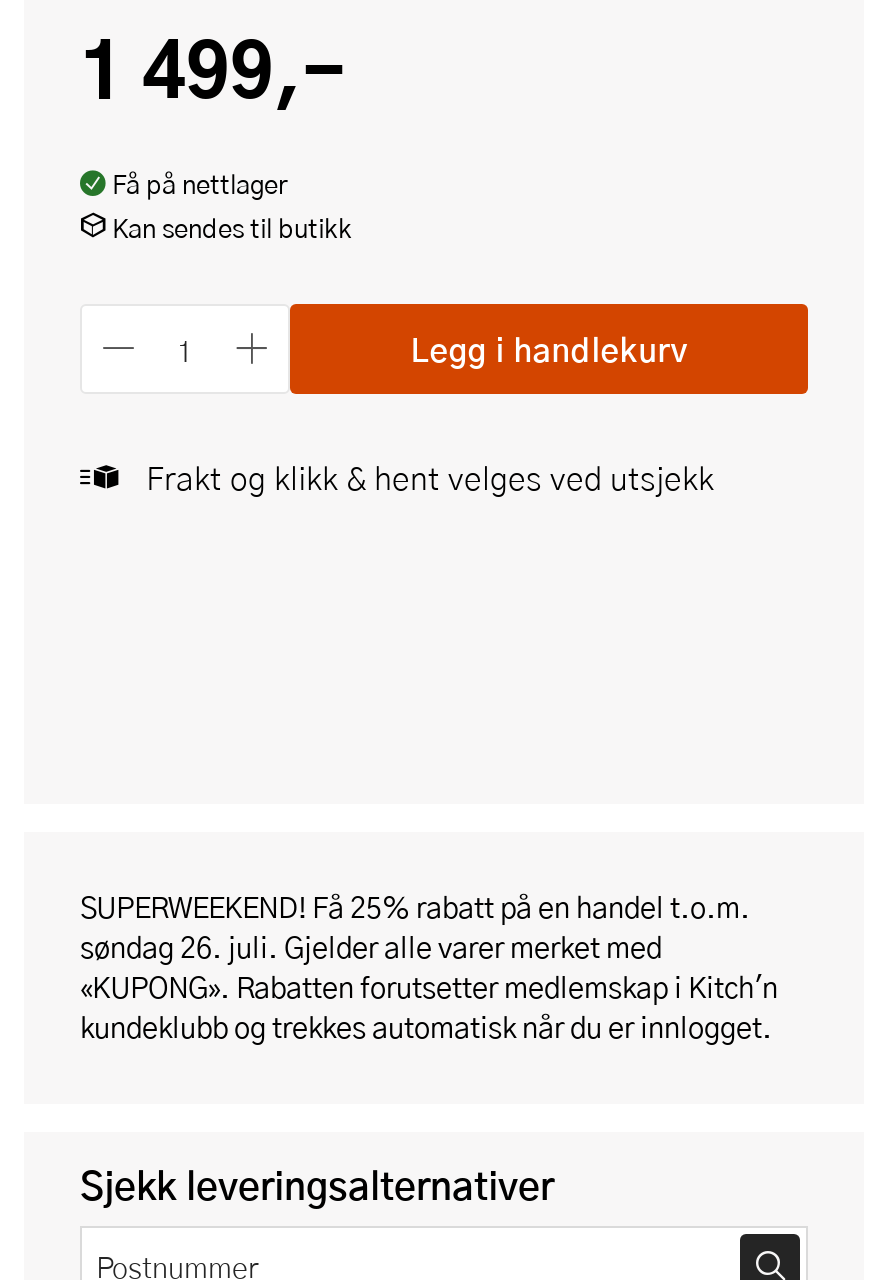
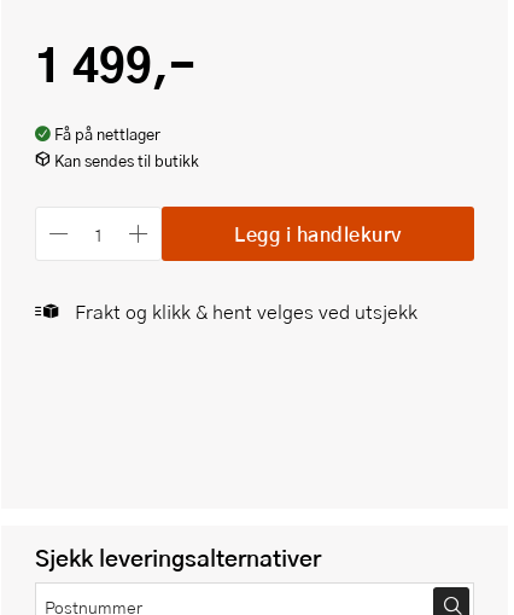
- SUPERWEEKEND! Få 25% rabatt på en handel t.o.m.
- søndag 26. juli. Gjelder alle varer merket med
- «KUPONG». Rabatten forutsetter medlemskap i Kitch'n
- kundeklubb og trekkes automatisk når du er innlogget.
